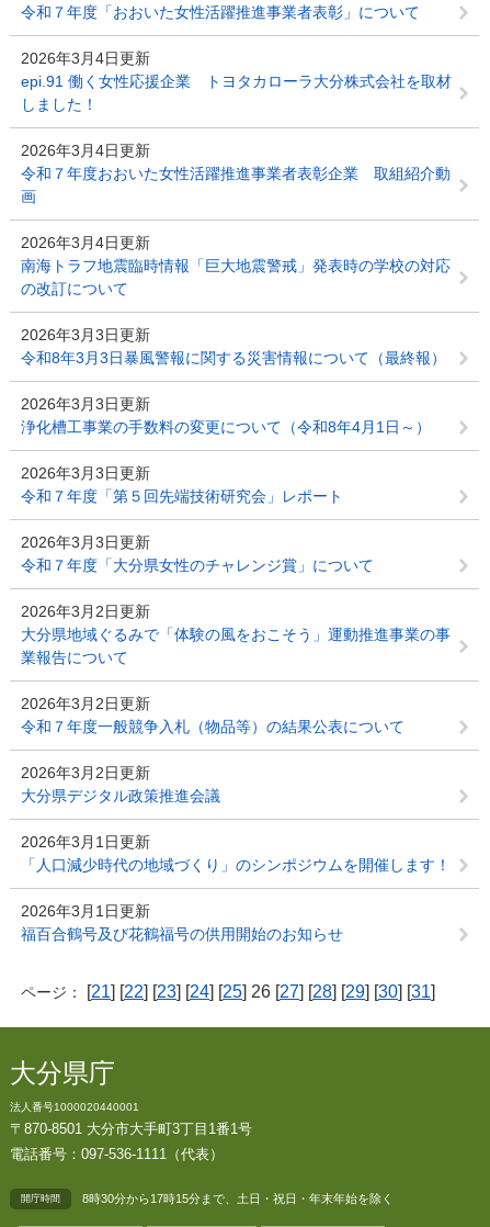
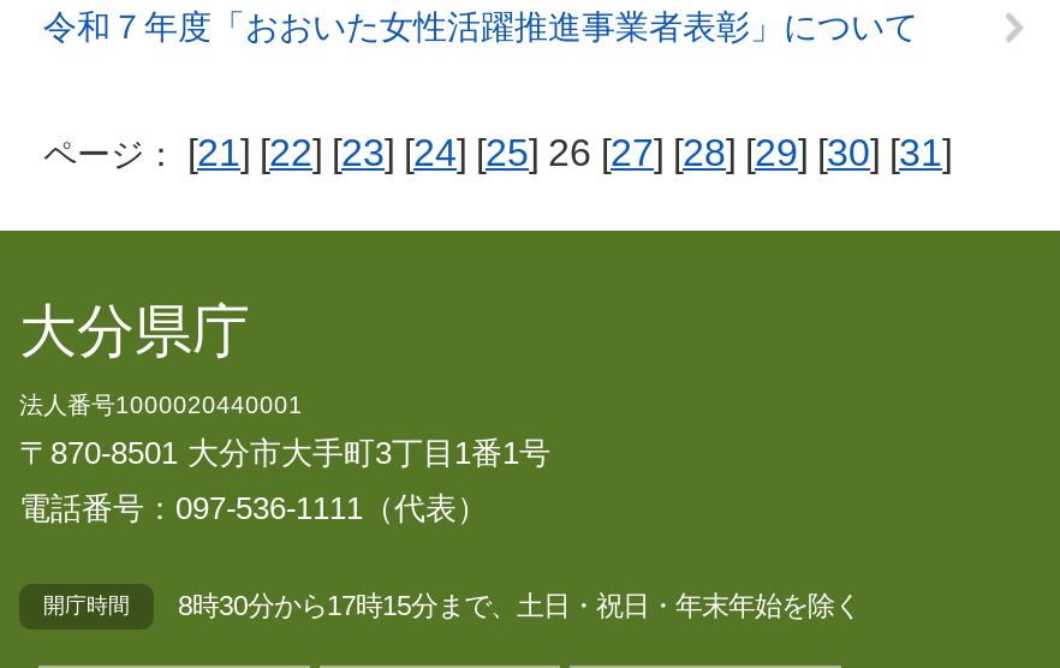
- 2026年3月4日更新
- epi.91 働く女性応援企業 トヨタカローラ大分株式会社を取材
- しました！
- 2026年3月4日更新
- 令和７年度おおいた女性活躍推進事業者表彰企業 取組紹介動
- 画
- 2026年3月4日更新
- 南海トラフ地震臨時情報「巨大地震警戒」発表時の学校の対応
- の改訂について
- 2026年3月3日更新
- 令和8年3月3日暴風警報に関する災害情報について（最終報）
- 2026年3月3日更新
- 浄化槽工事業の手数料の変更について（令和8年4月1日～）
- 2026年3月3日更新
- 令和７年度「第５回先端技術研究会」レポート
- 2026年3月3日更新
- 令和７年度「大分県女性のチャレンジ賞」について
- 2026年3月2日更新
- 大分県地域ぐるみで「体験の風をおこそう」運動推進事業の事
- 業報告について
- 2026年3月2日更新
- 令和７年度一般競争入札（物品等）の結果公表について
- 2026年3月2日更新
- 大分県デジタル政策推進会議
- 2026年3月1日更新
- 「人口減少時代の地域づくり」のシンポジウムを開催します！
- 2026年3月1日更新
- 福百合鶴号及び花鶴福号の供用開始のお知らせ
